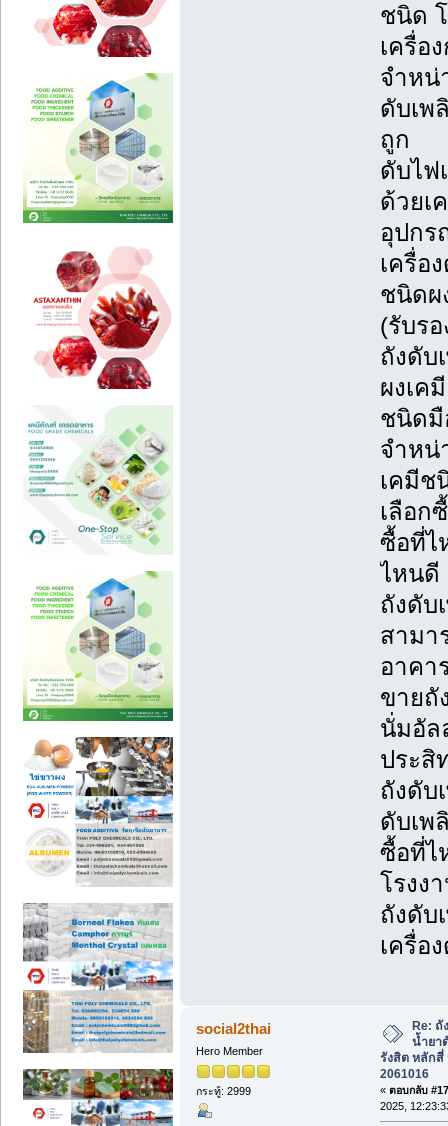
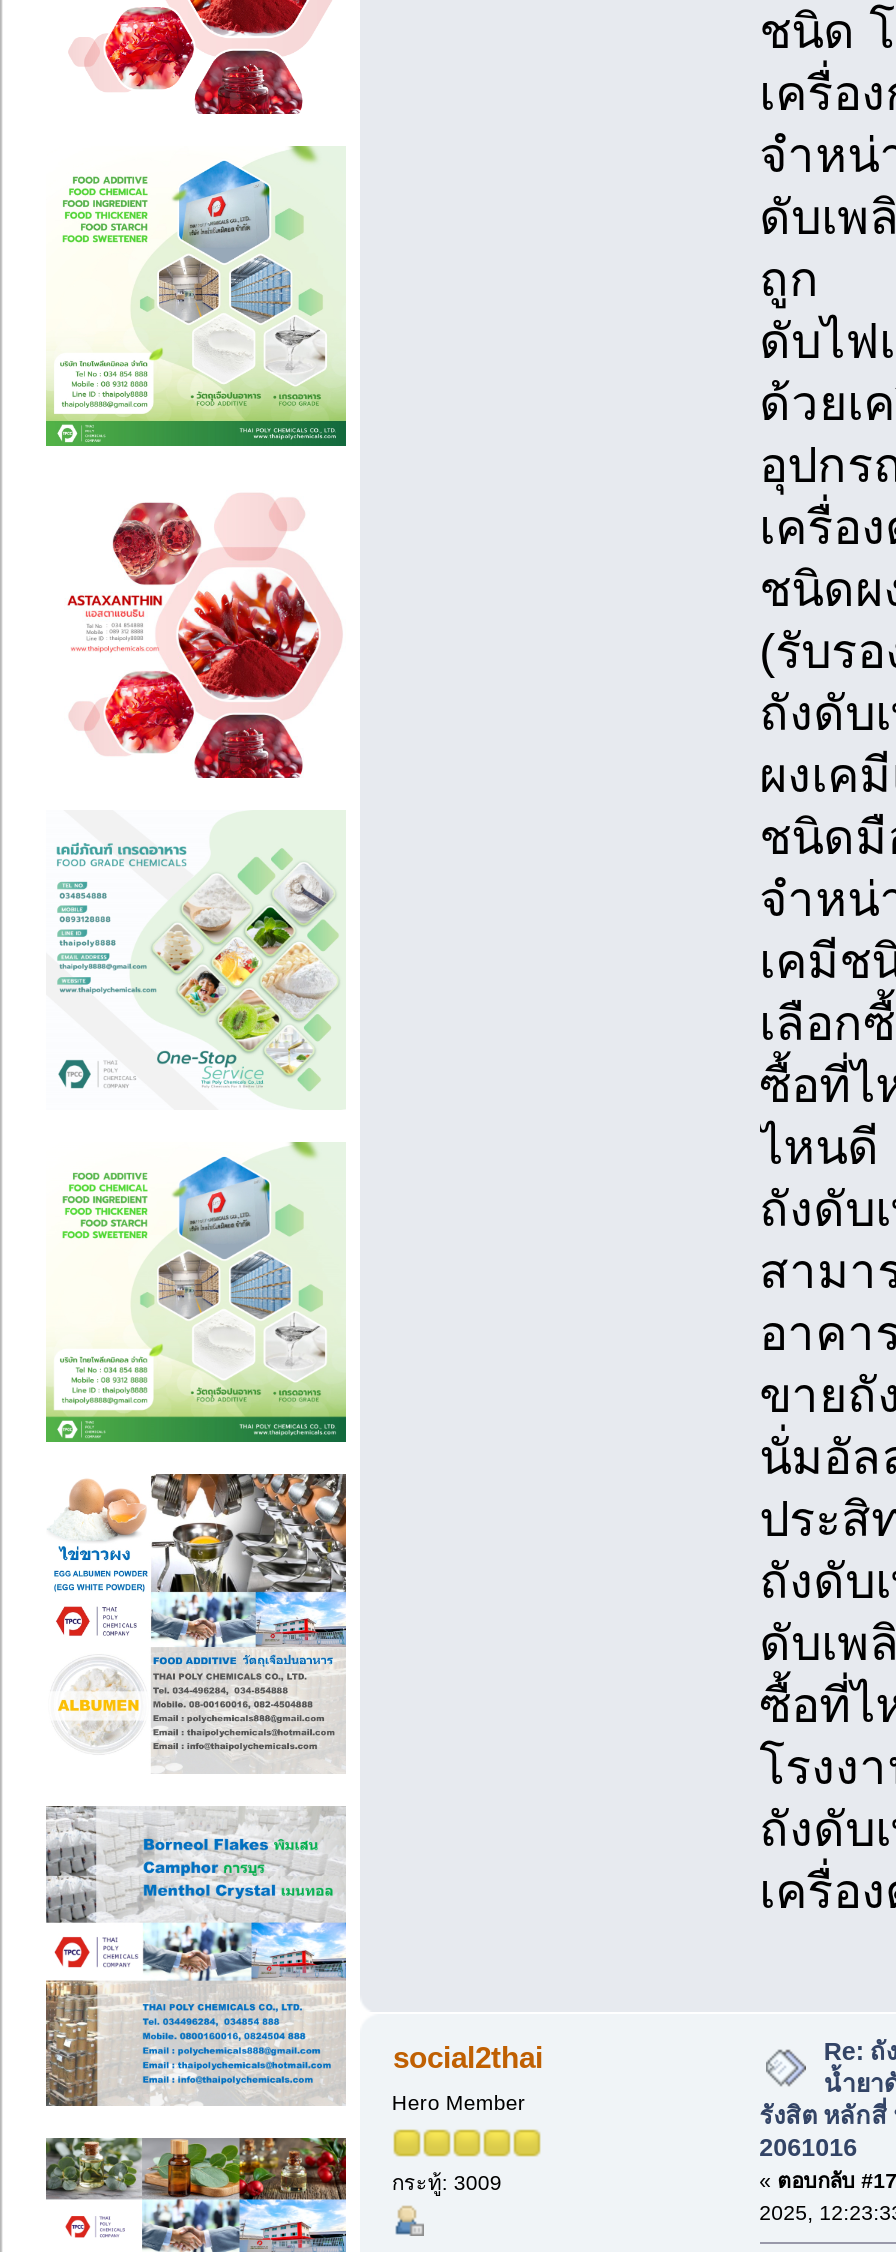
- กระทู้: 2999
+ กระทู้: 3009
